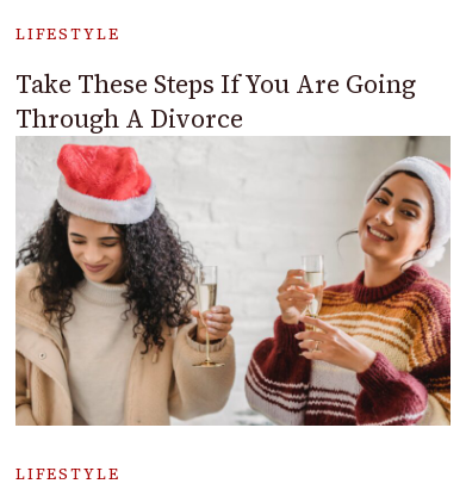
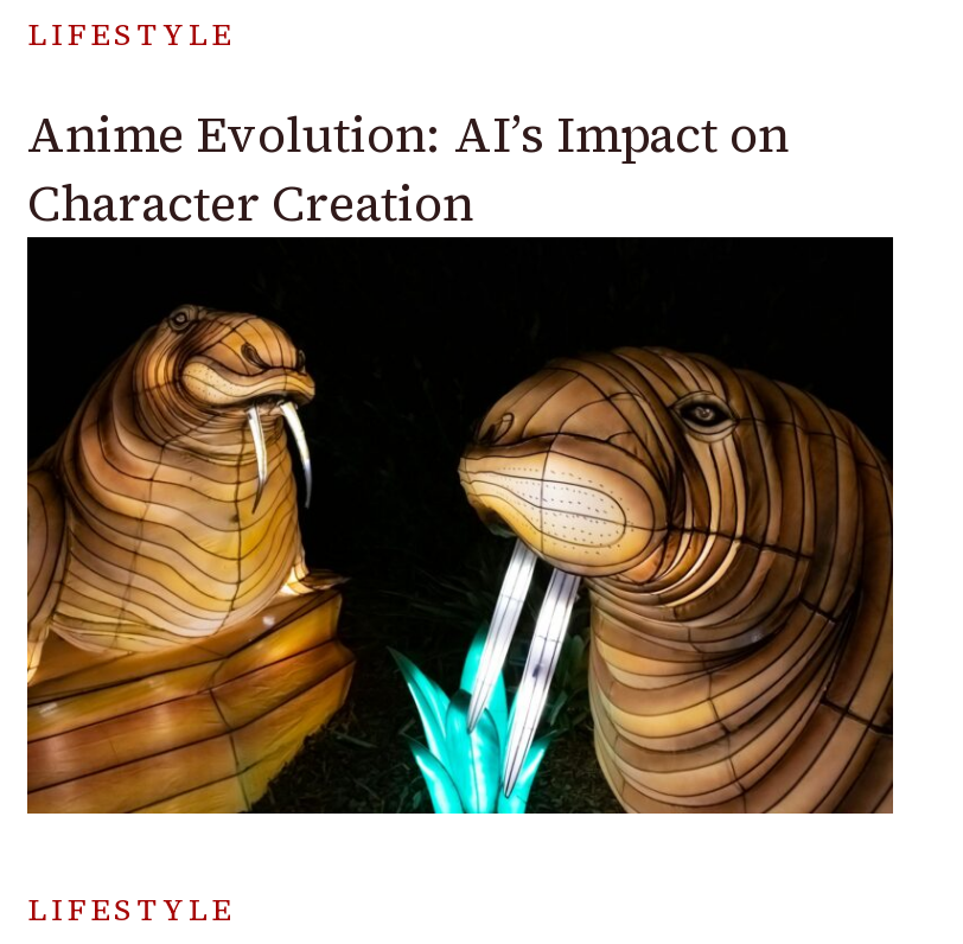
- [image]
- Take These Steps If You Are Going
- Through A Divorce
+ [image]
+ Anime Evolution: AI’s Impact on
+ Character Creation
